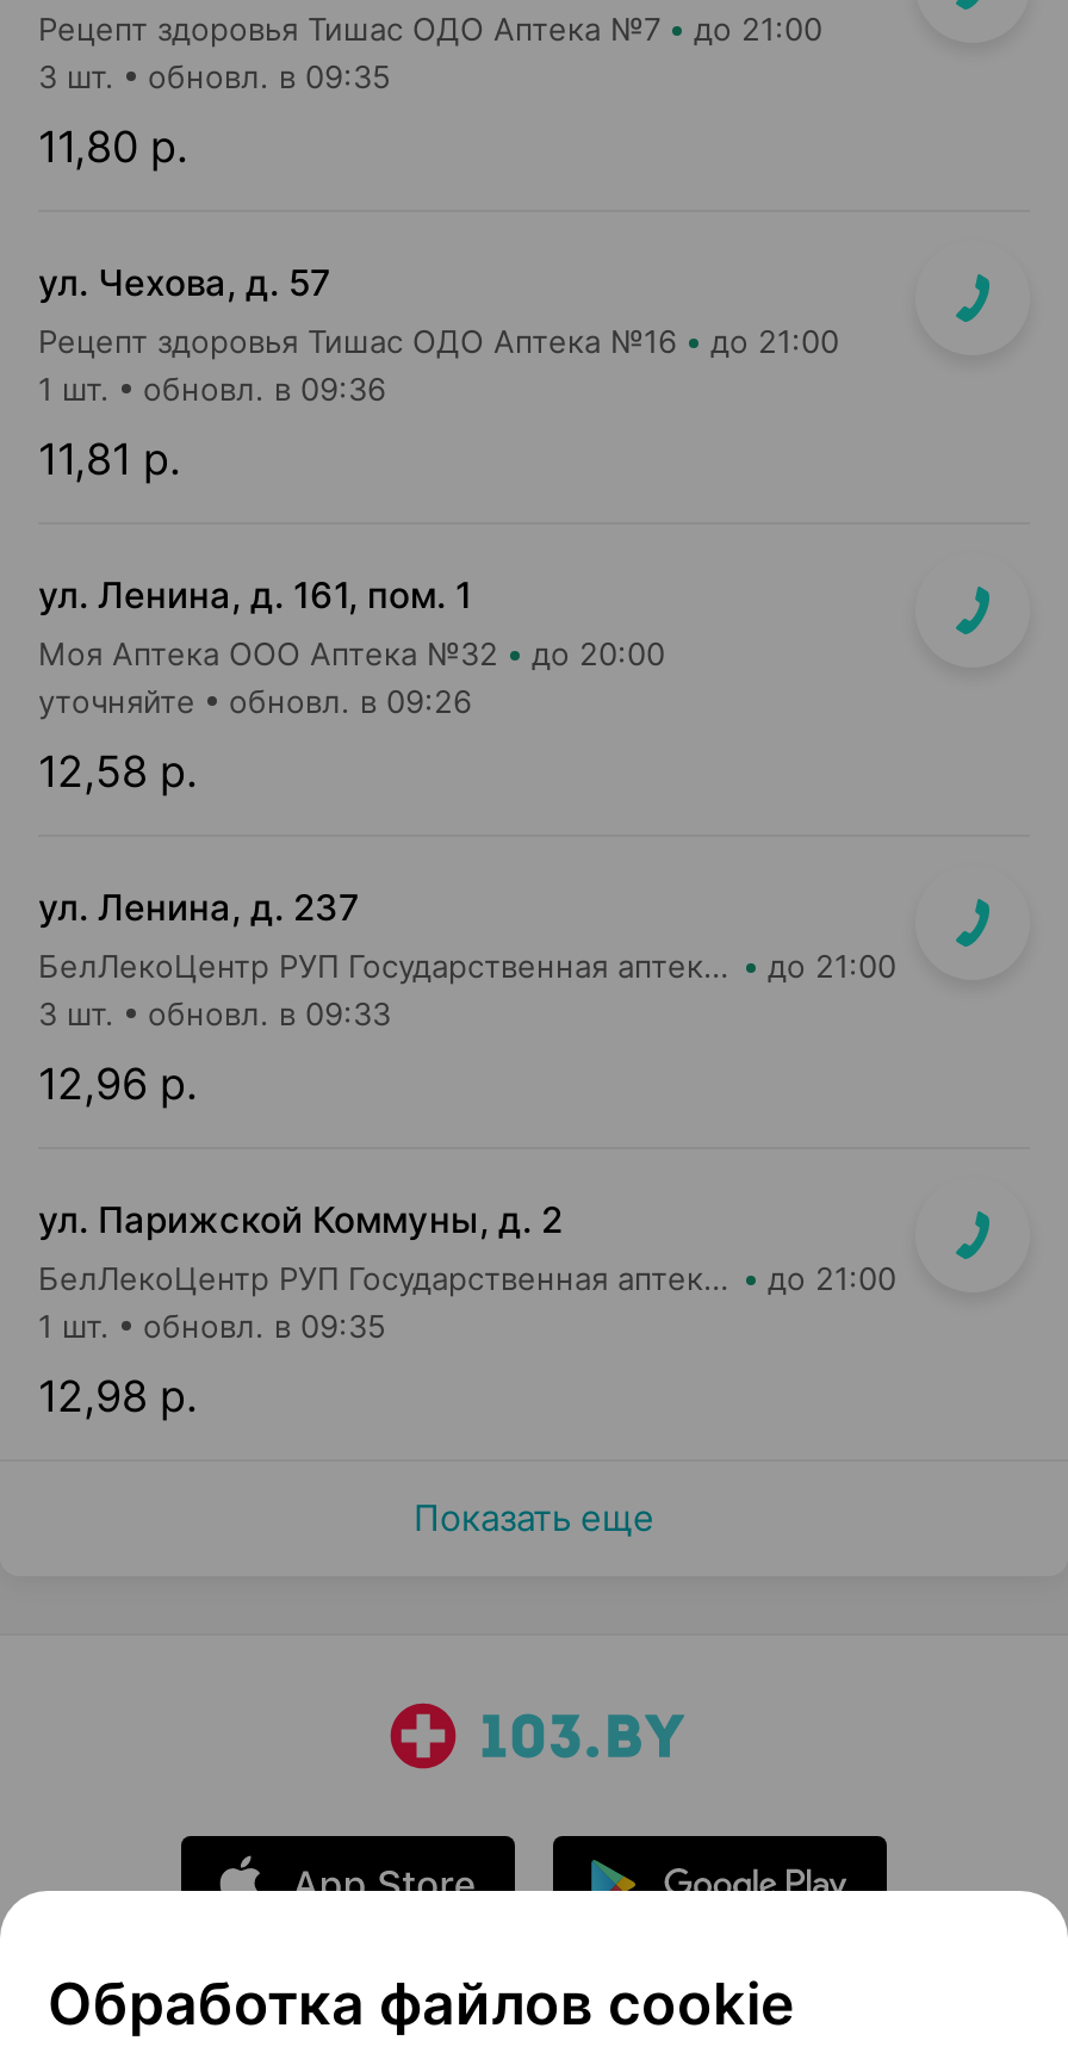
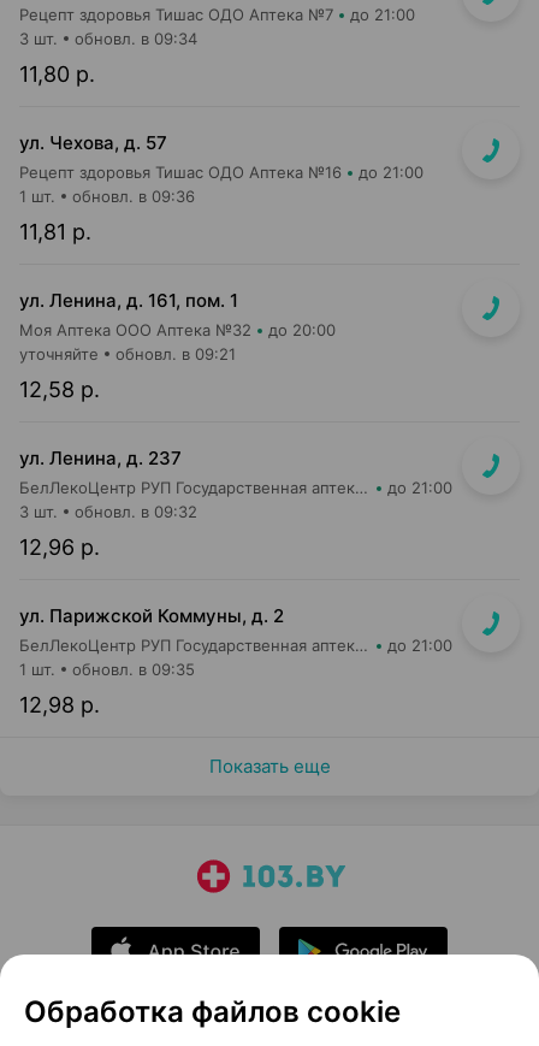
- обновл. в 09:35
+ обновл. в 09:34

- уточняйте обновл. в 09:26
+ уточняйте обновл. в 09:21

- обновл. в 09:33
+ обновл. в 09:32
